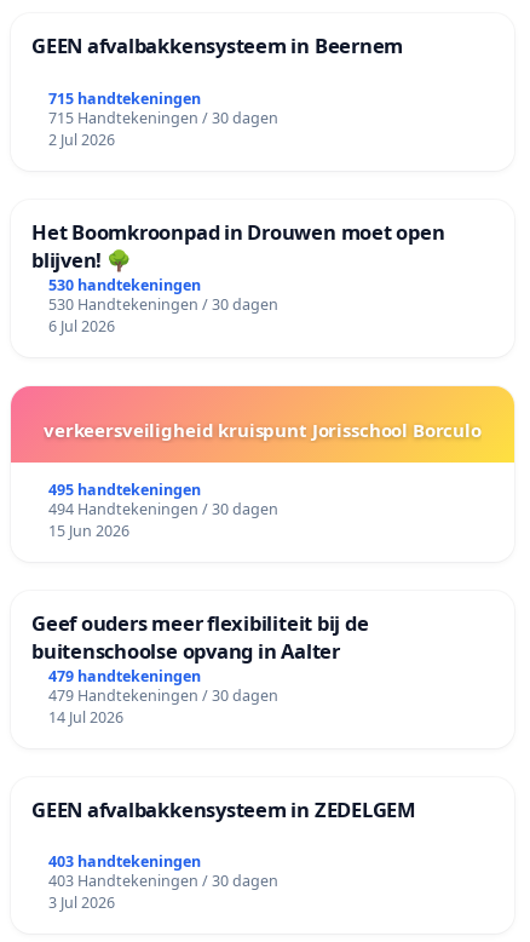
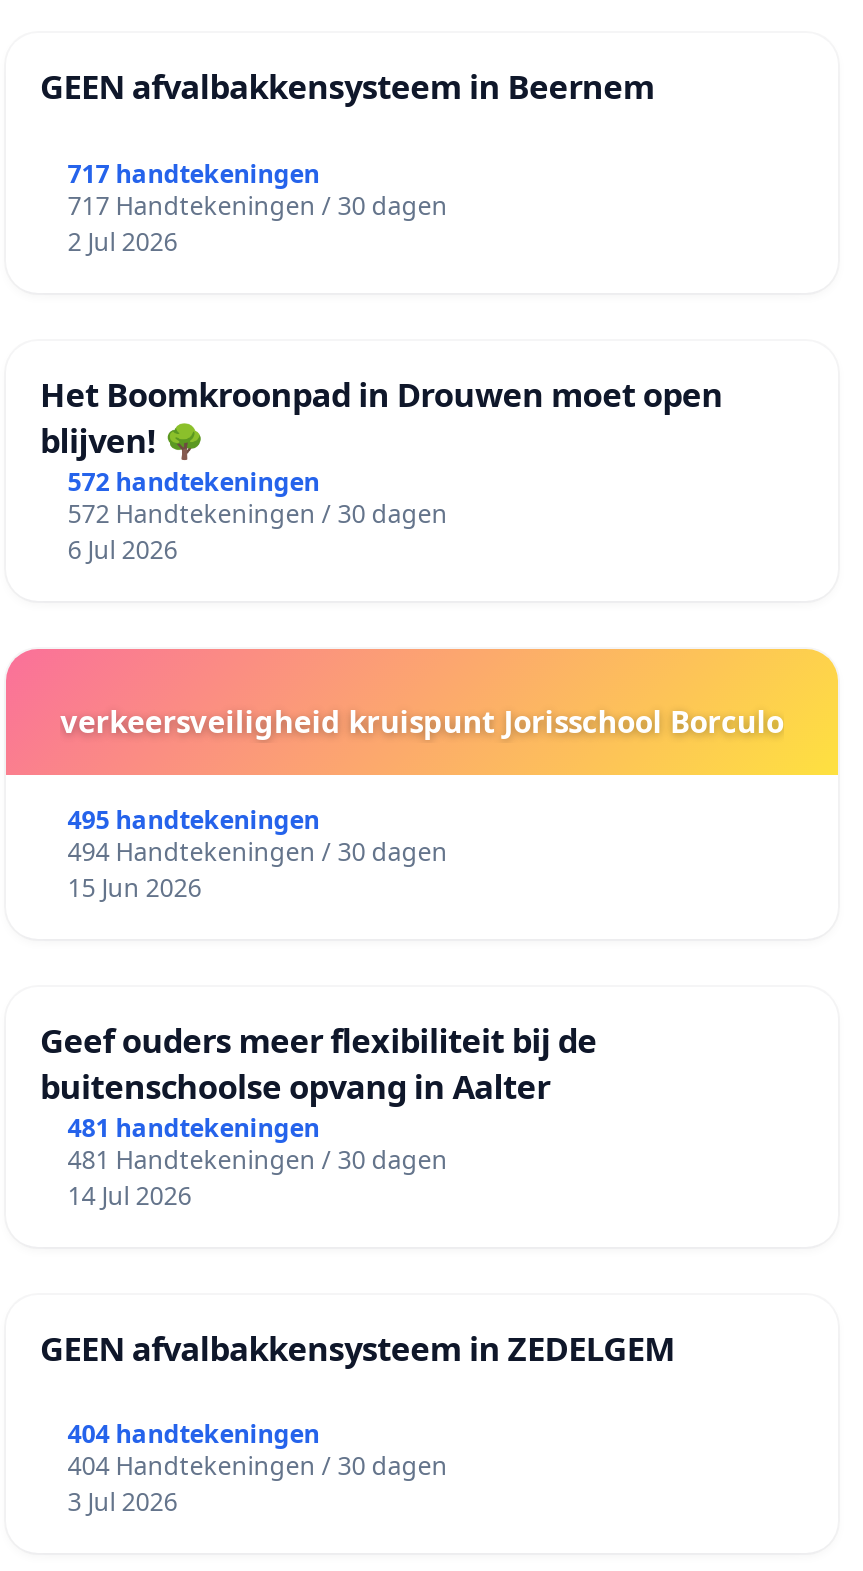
- 715 handtekeningen
+ 717 handtekeningen

- 715 Handtekeningen / 30 dagen
+ 717 Handtekeningen / 30 dagen

- 530 handtekeningen
+ 572 handtekeningen

- 530 Handtekeningen / 30 dagen
+ 572 Handtekeningen / 30 dagen

- 479 handtekeningen
+ 481 handtekeningen

- 479 Handtekeningen / 30 dagen
+ 481 Handtekeningen / 30 dagen

- 403 handtekeningen
+ 404 handtekeningen

- 403 Handtekeningen / 30 dagen
+ 404 Handtekeningen / 30 dagen
